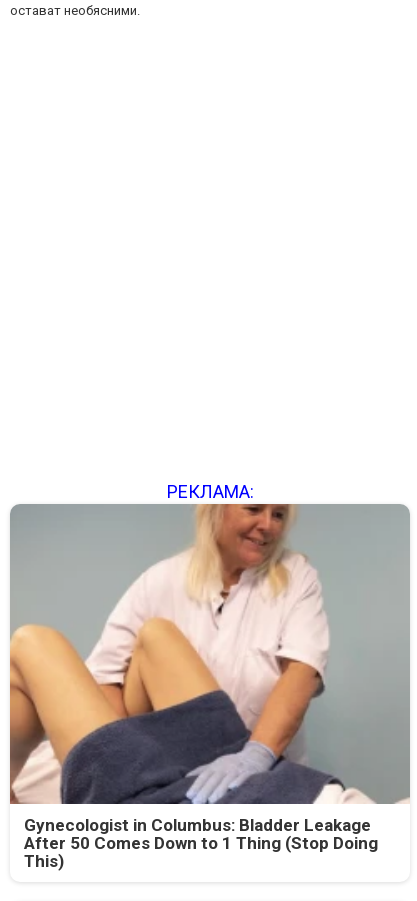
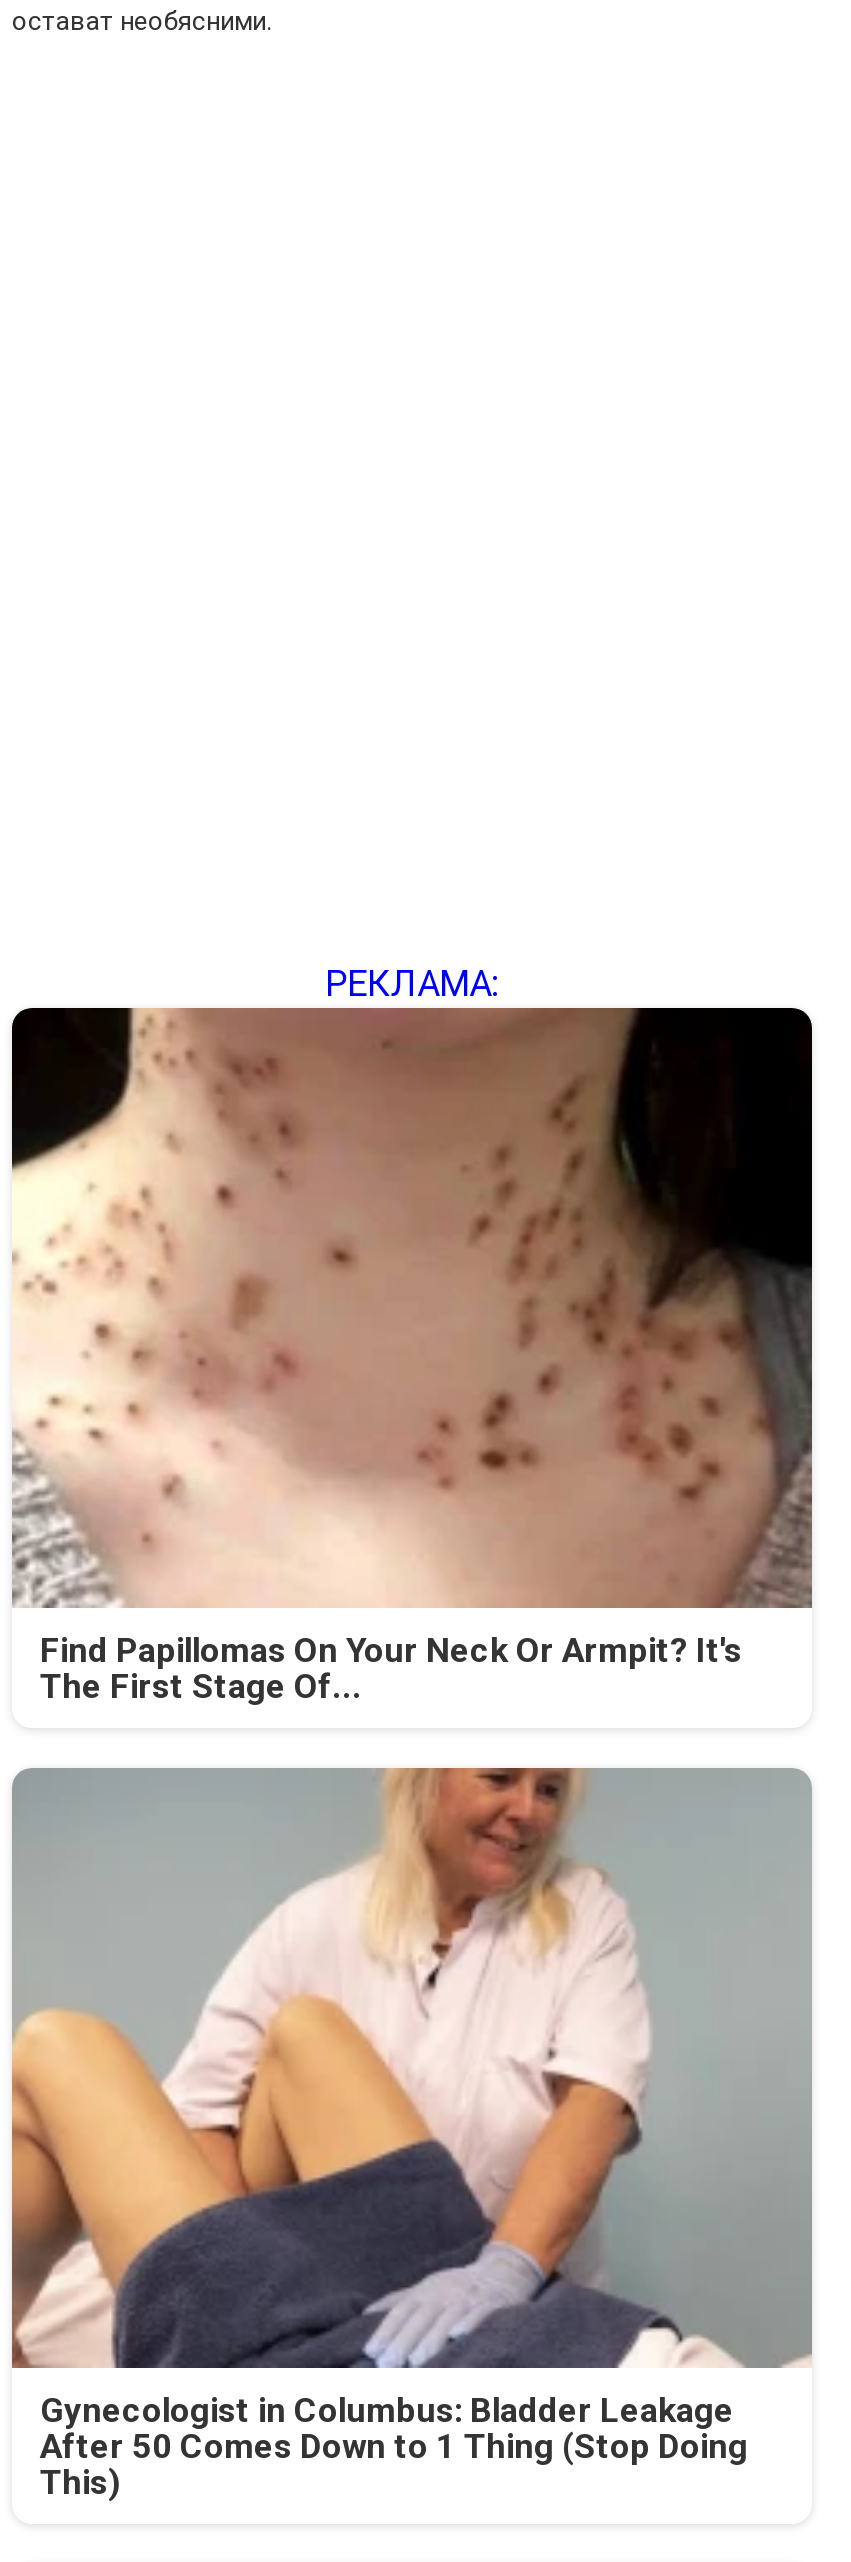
+ [image]
+ Find Papillomas On Your Neck Or Armpit? It's
+ The First Stage Of...
